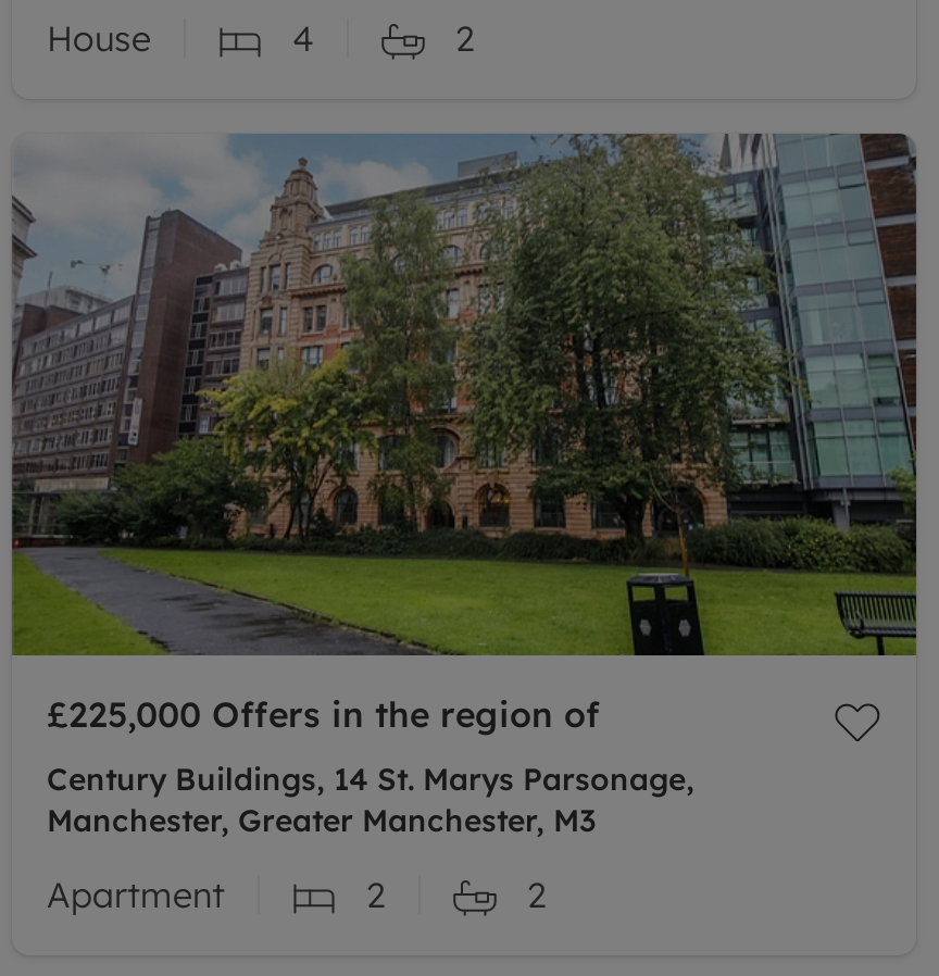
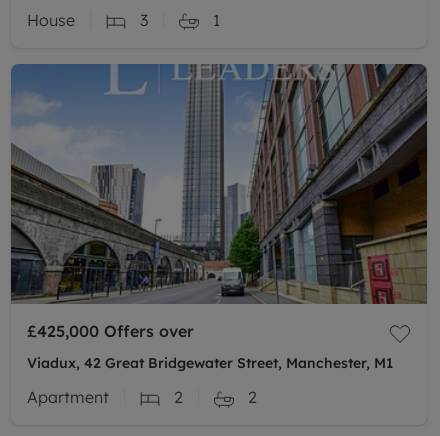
- 4
- 2
+ 3
+ 1

- [image]
- £225,000 Offers in the region of
+ [image]
+ £425,000 Offers over

- Century Buildings, 14 St. Marys Parsonage,
- Manchester, Greater Manchester, M3
+ Viadux, 42 Great Bridgewater Street, Manchester, M1
